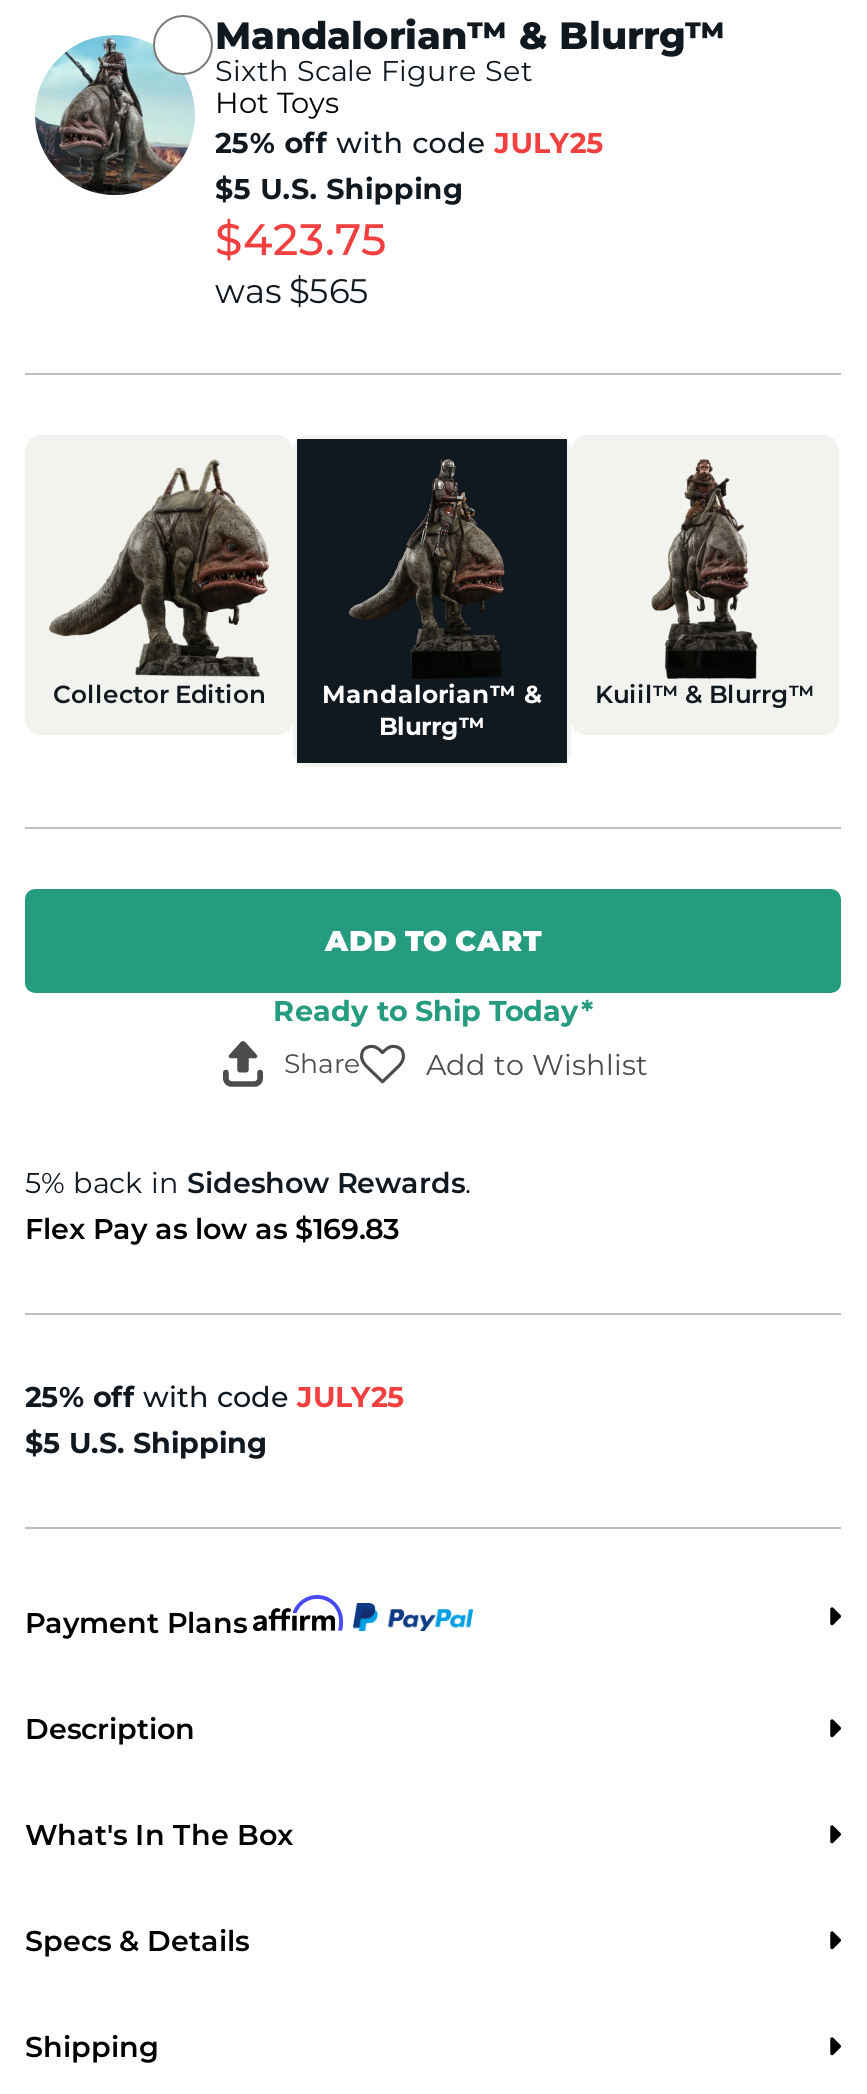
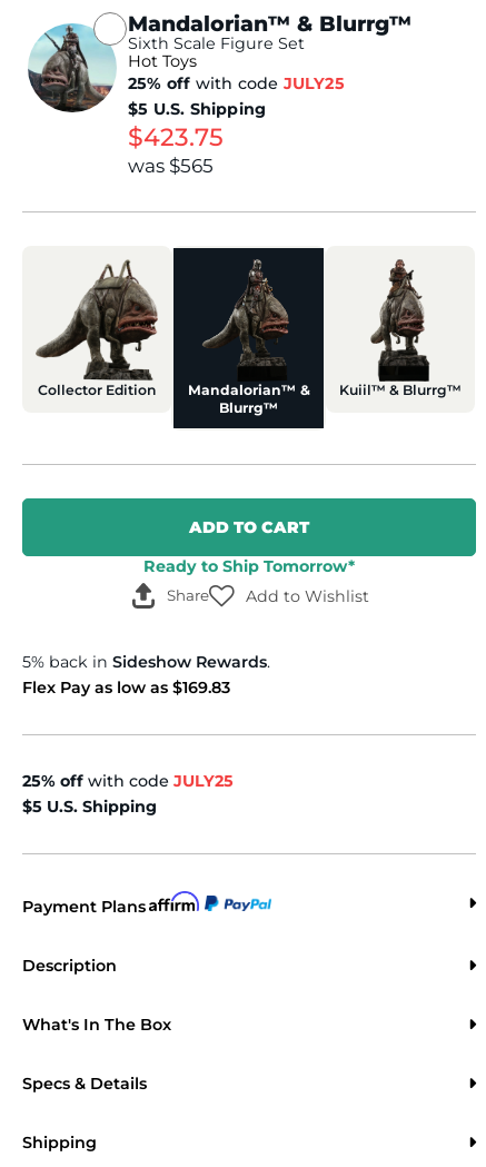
- Ready to ShipToday*
+ Ready to ShipTomorrow*
